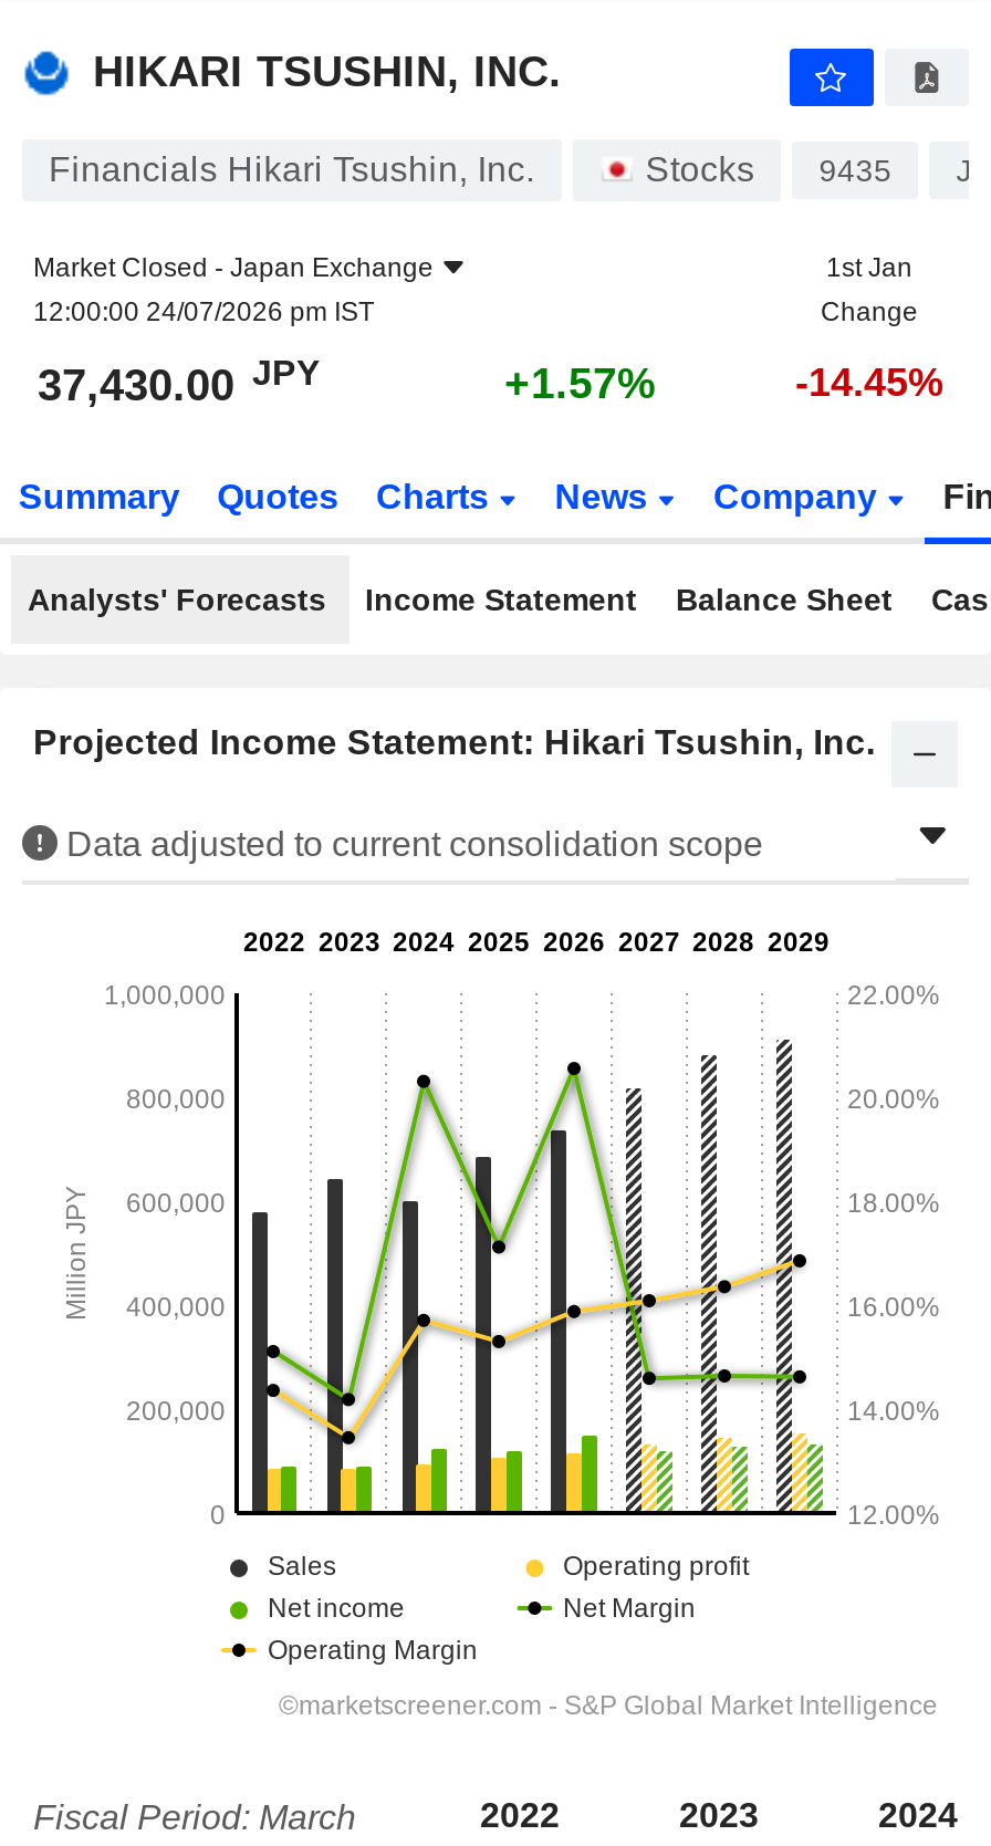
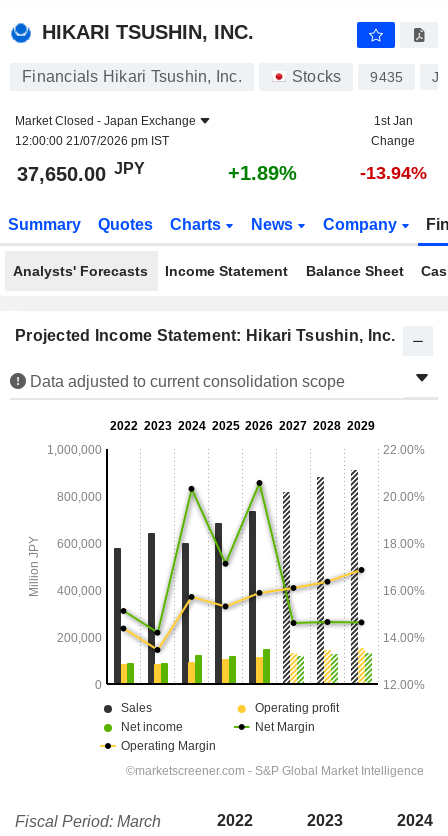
- 12:00:00 24/07/2026 pm IST
+ 12:00:00 21/07/2026 pm IST

- 37,430.00 JPY
+ 37,650.00 JPY

- +1.57%
+ +1.89%

- -14.45%
+ -13.94%
